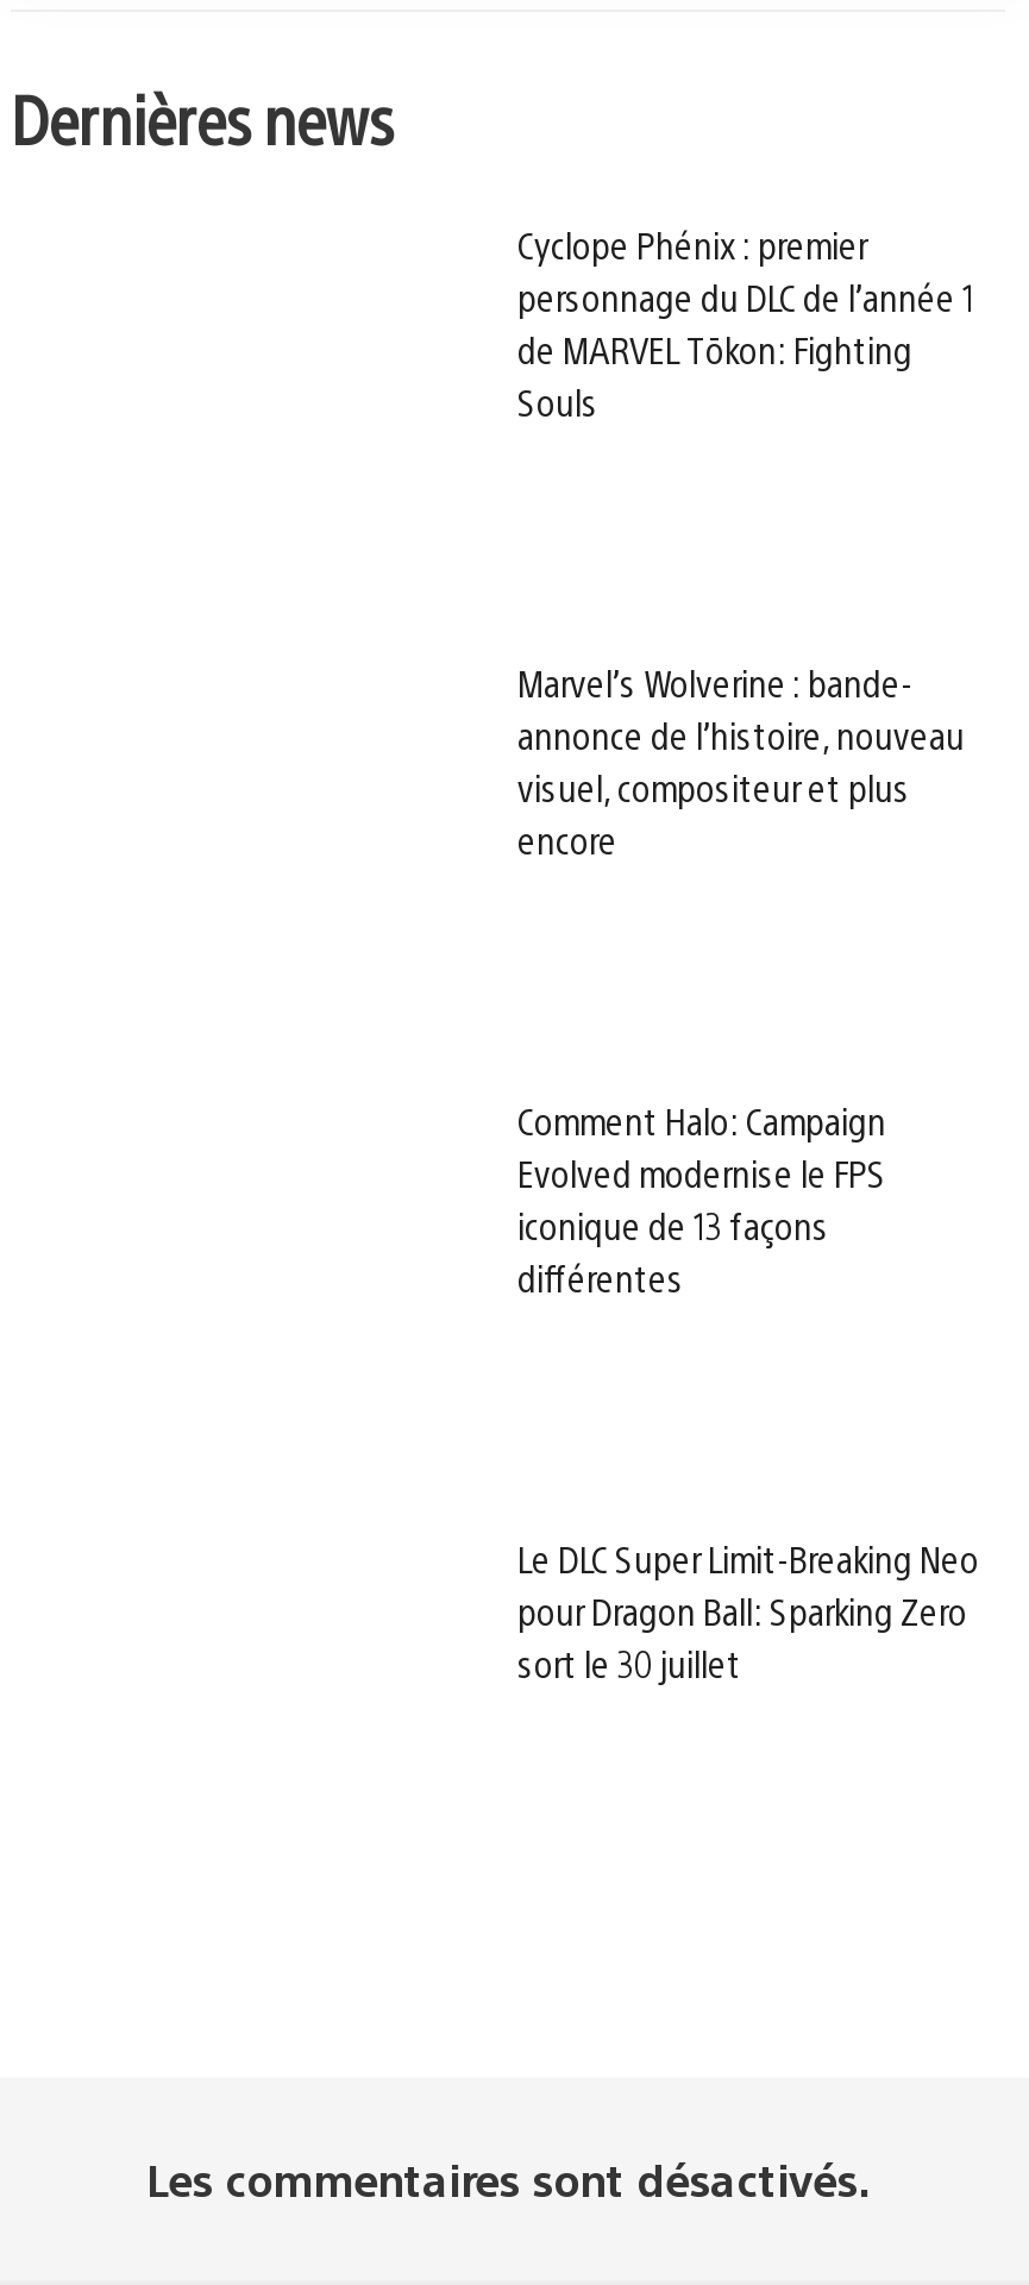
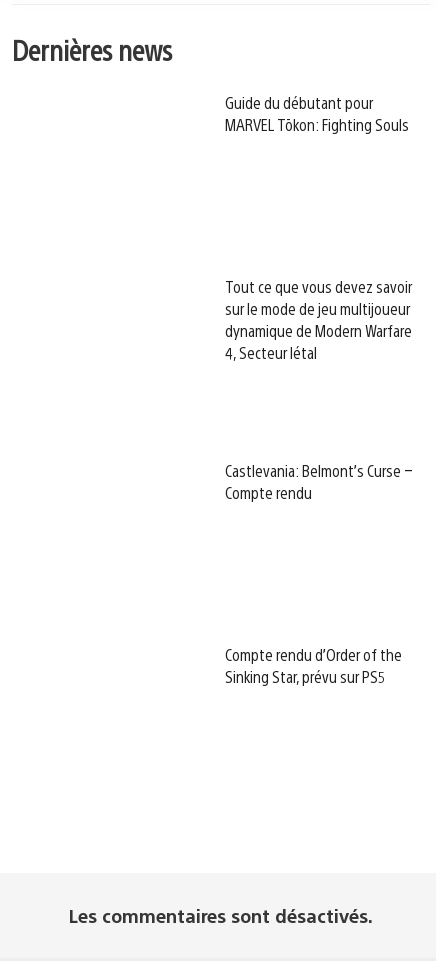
- Cyclope Phénix : premier
- personnage du DLC de l’année 1
- de MARVEL Tōkon: Fighting
- Souls
+ Guide du débutant pour
+ MARVEL Tōkon: Fighting Souls

- Marvel’s Wolverine : bande-
- annonce de l’histoire, nouveau
- visuel, compositeur et plus
- encore
+ Tout ce que vous devez savoir
+ sur le mode de jeu multijoueur
+ dynamique de Modern Warfare
+ 4, Secteur létal

- Comment Halo: Campaign
- Evolved modernise le FPS
- iconique de 13 façons
- différentes
+ Castlevania: Belmont’s Curse –
+ Compte rendu

- Le DLC Super Limit-Breaking Neo
- pour Dragon Ball: Sparking Zero
- sort le 30 juillet
+ Compte rendu d’Order of the
+ Sinking Star, prévu sur PS5
